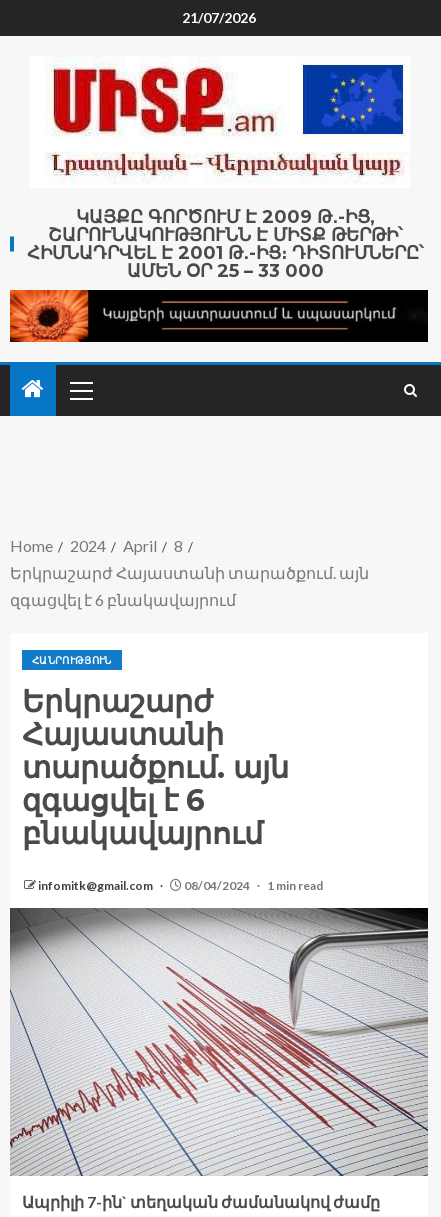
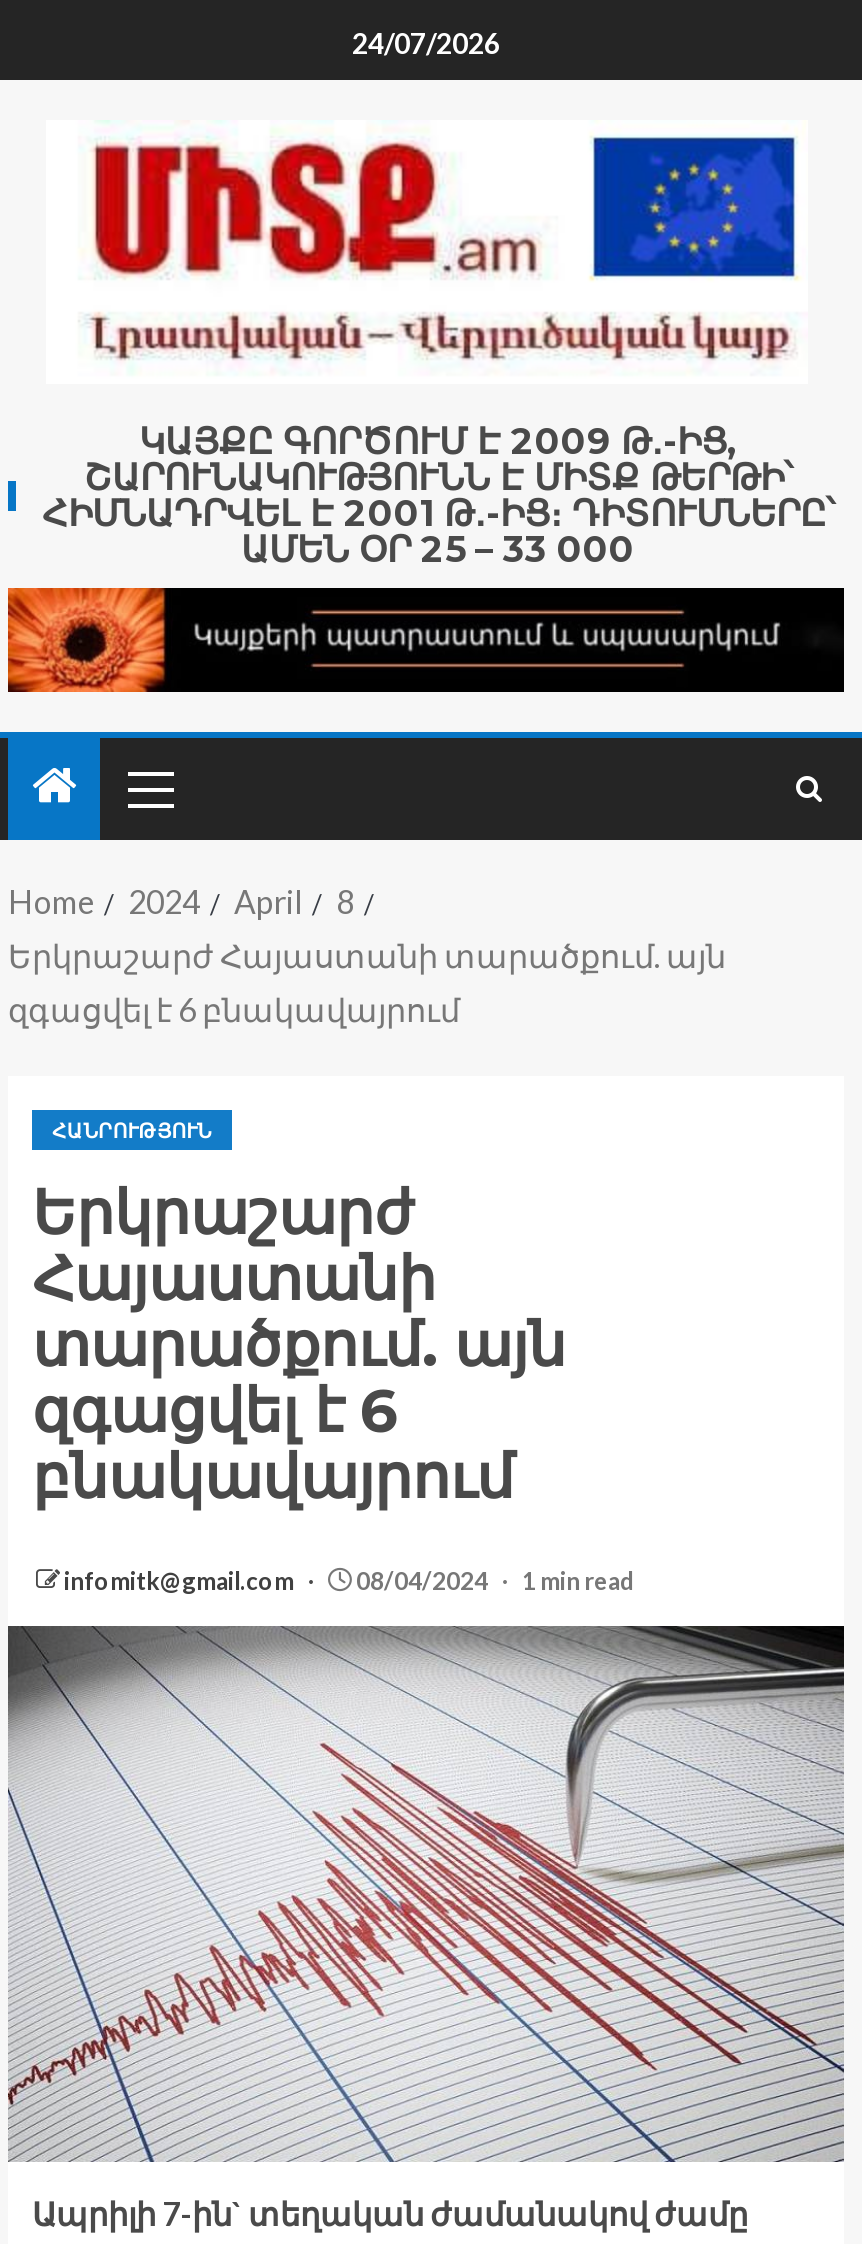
- 21/07/2026
+ 24/07/2026
